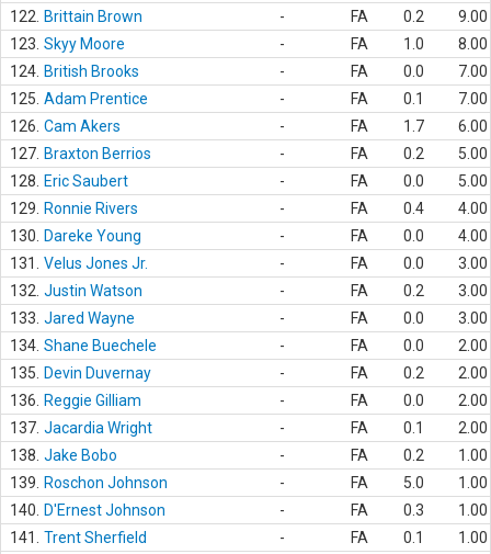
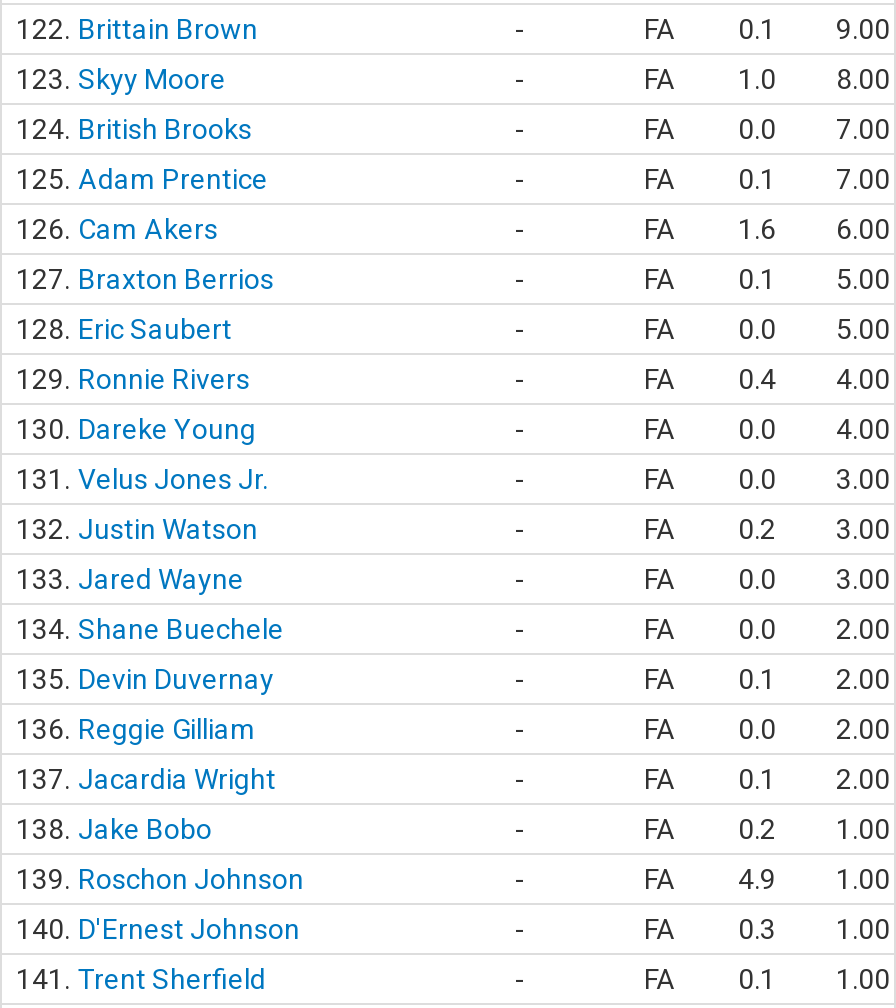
- FA 0.2 9.00
+ FA 0.1 9.00

- FA 1.7 6.00
+ FA 1.6 6.00

- FA 0.2 5.00
+ FA 0.1 5.00

- FA 0.2 2.00
+ FA 0.1 2.00

- FA 5.0 1.00
+ FA 4.9 1.00
